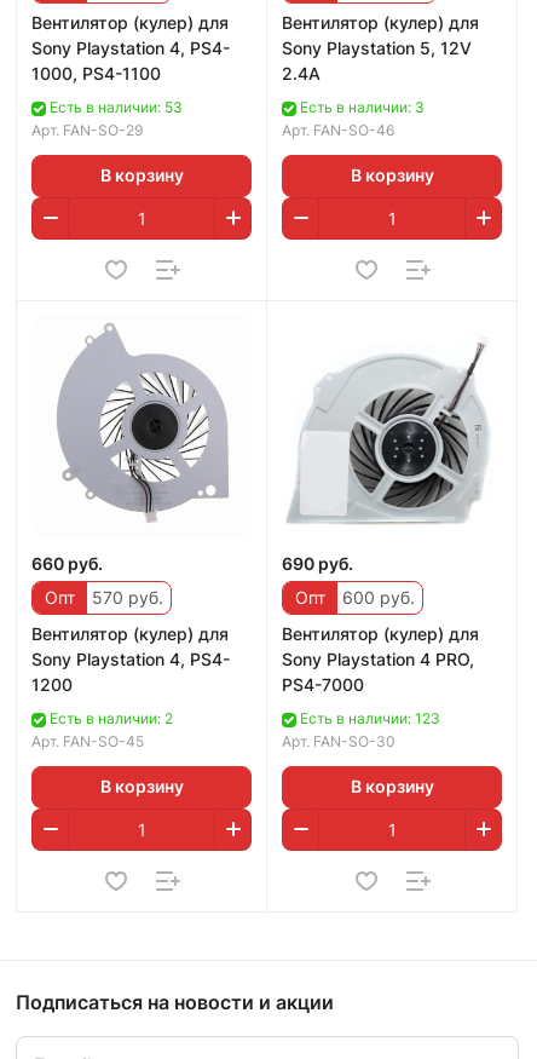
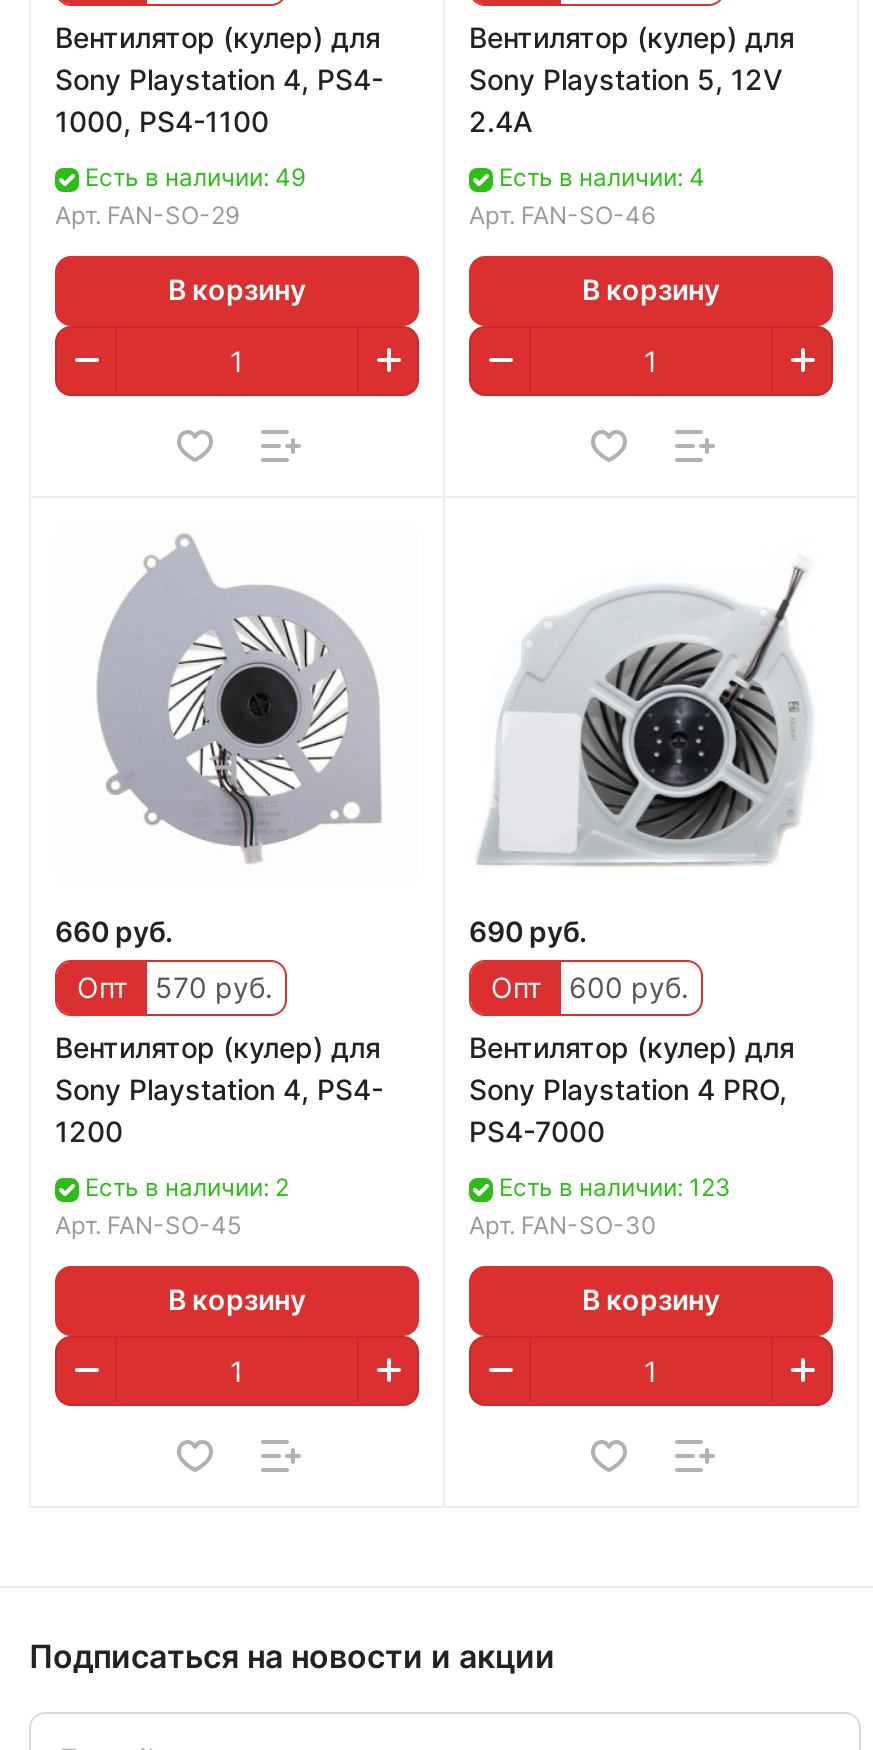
- Есть в наличии: 53
+ Есть в наличии: 49

- Есть в наличии: 3
+ Есть в наличии: 4
